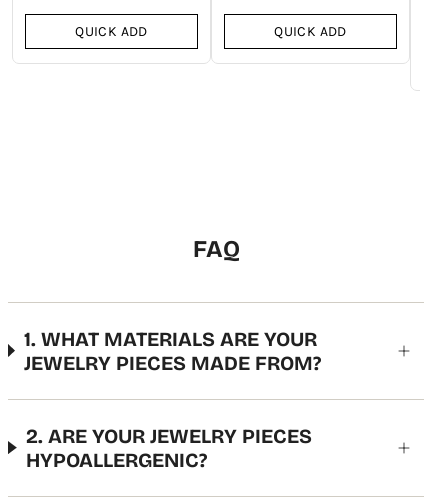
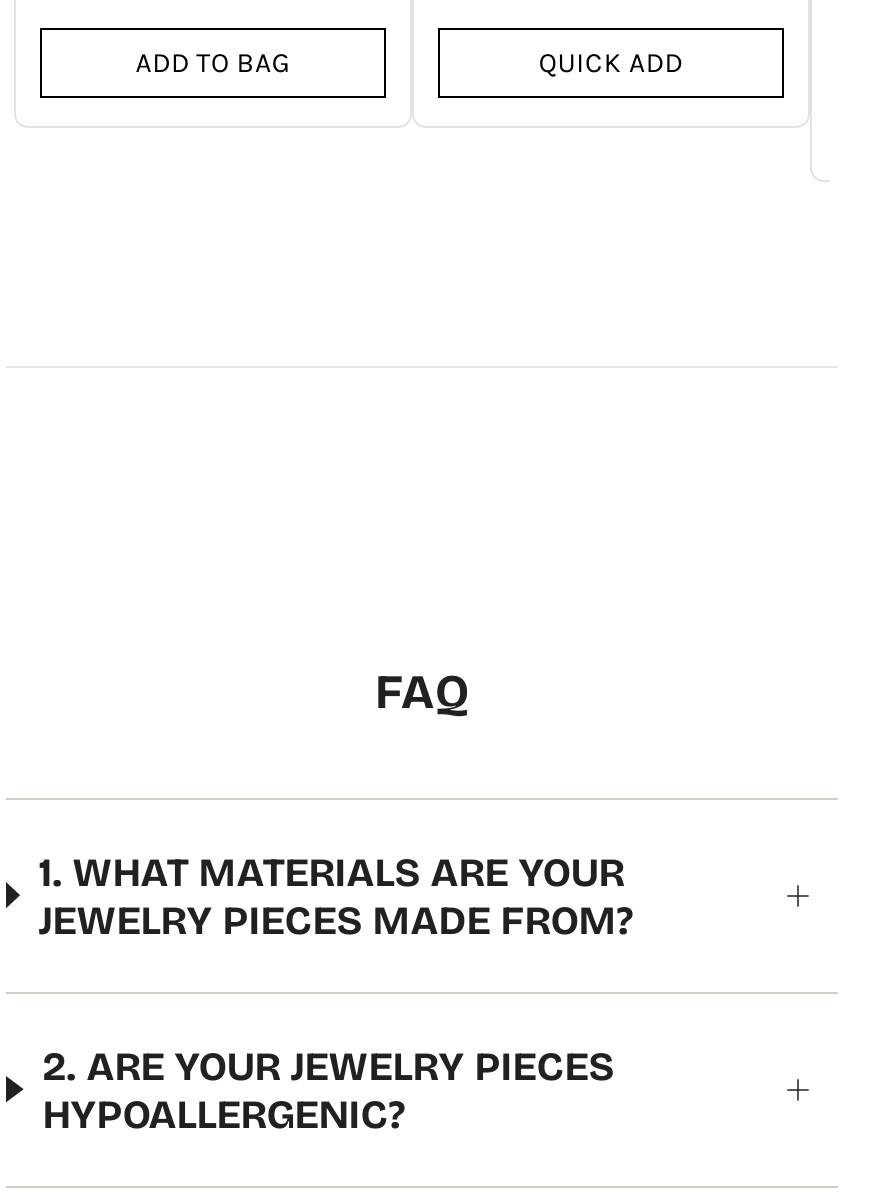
- QUICK ADD
+ ADD TO BAG
